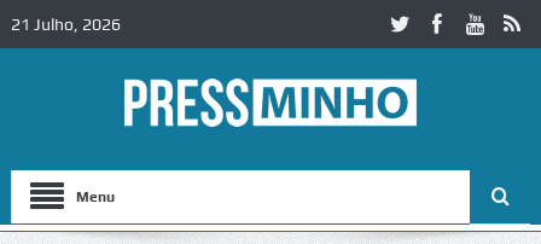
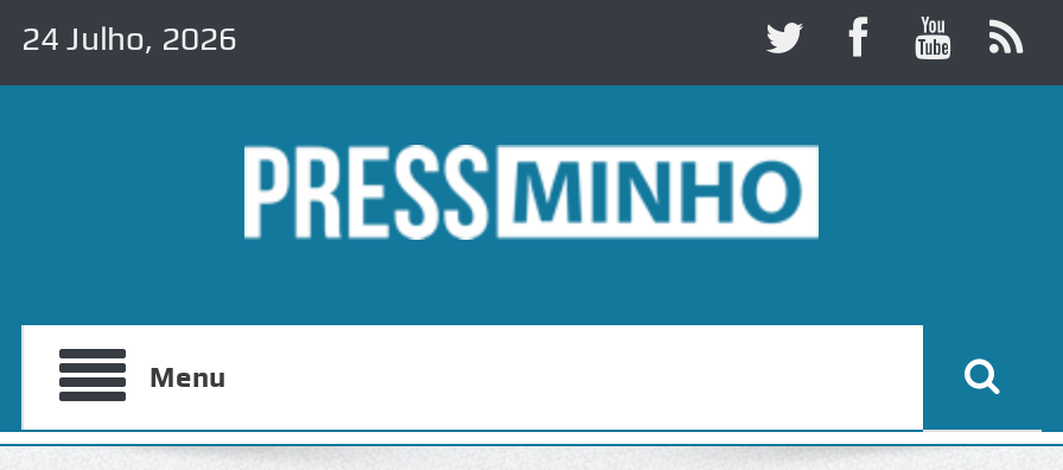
- 21 Julho, 2026
+ 24 Julho, 2026
